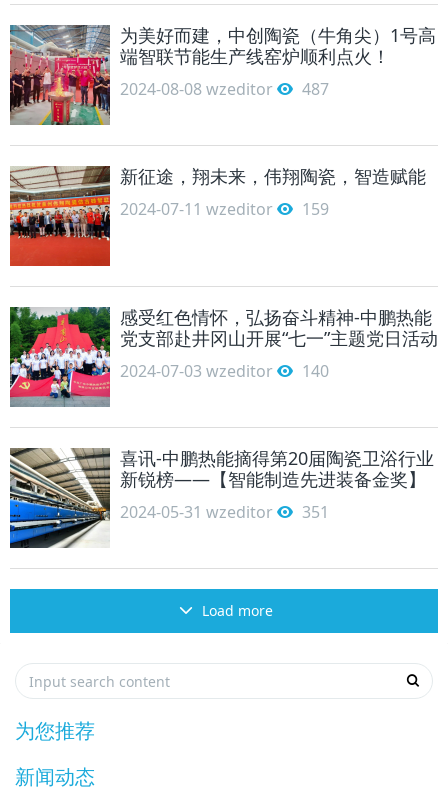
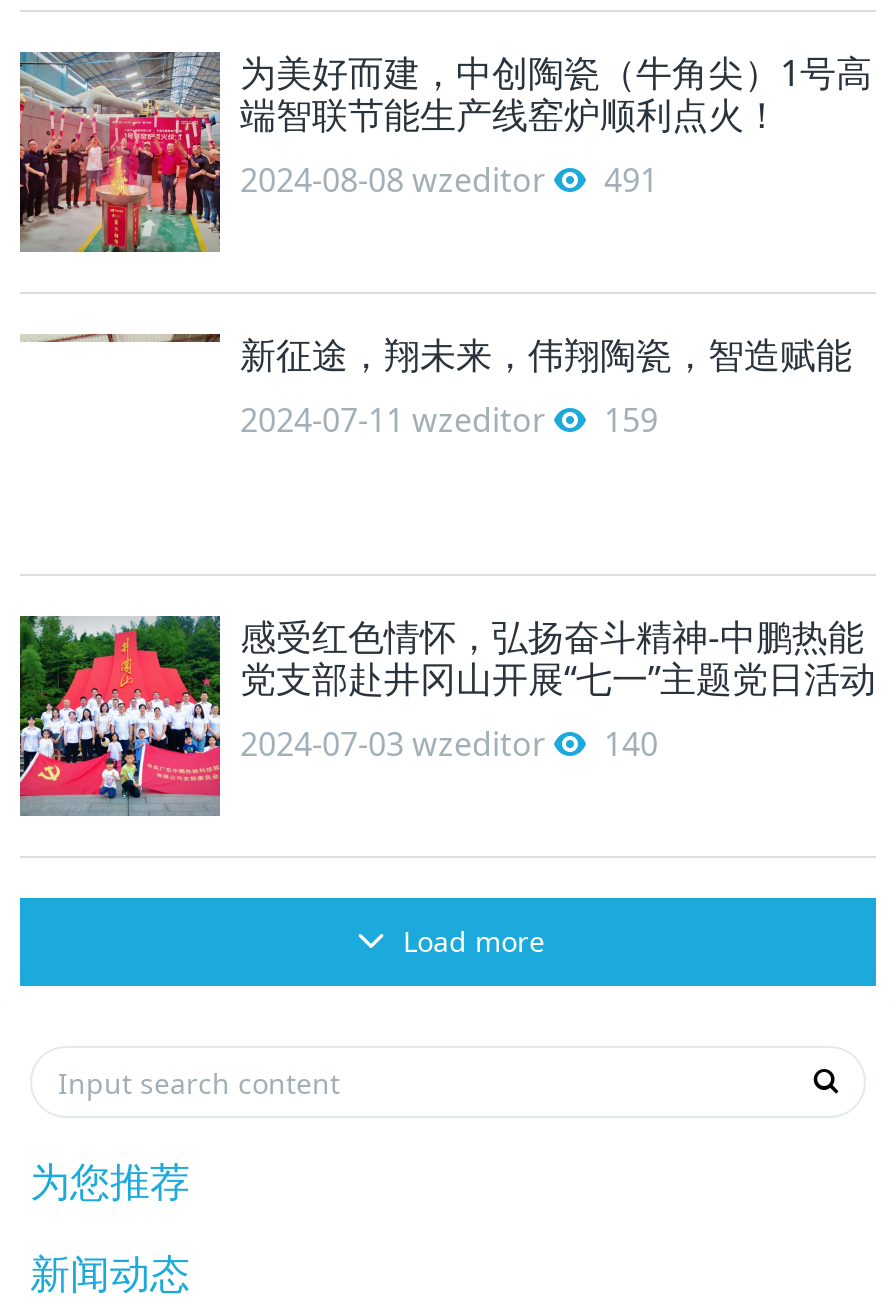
- 2024-08-08 wzeditor 487
+ 2024-08-08 wzeditor 491

- [image]

- [image]
- 喜讯-中鹏热能摘得第20届陶瓷卫浴行业
- 新锐榜——【智能制造先进装备金奖】
- 2024-05-31 wzeditor
- 351
